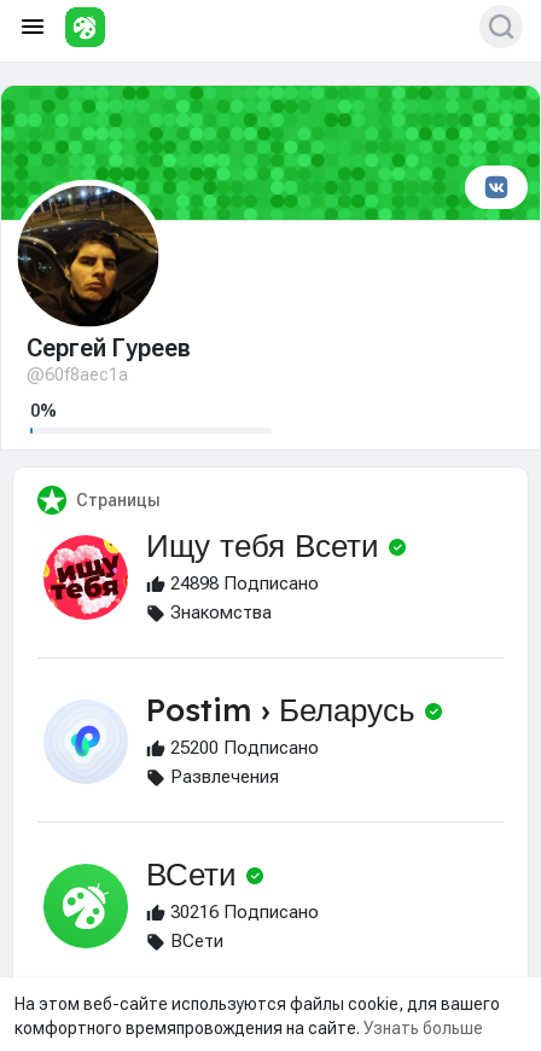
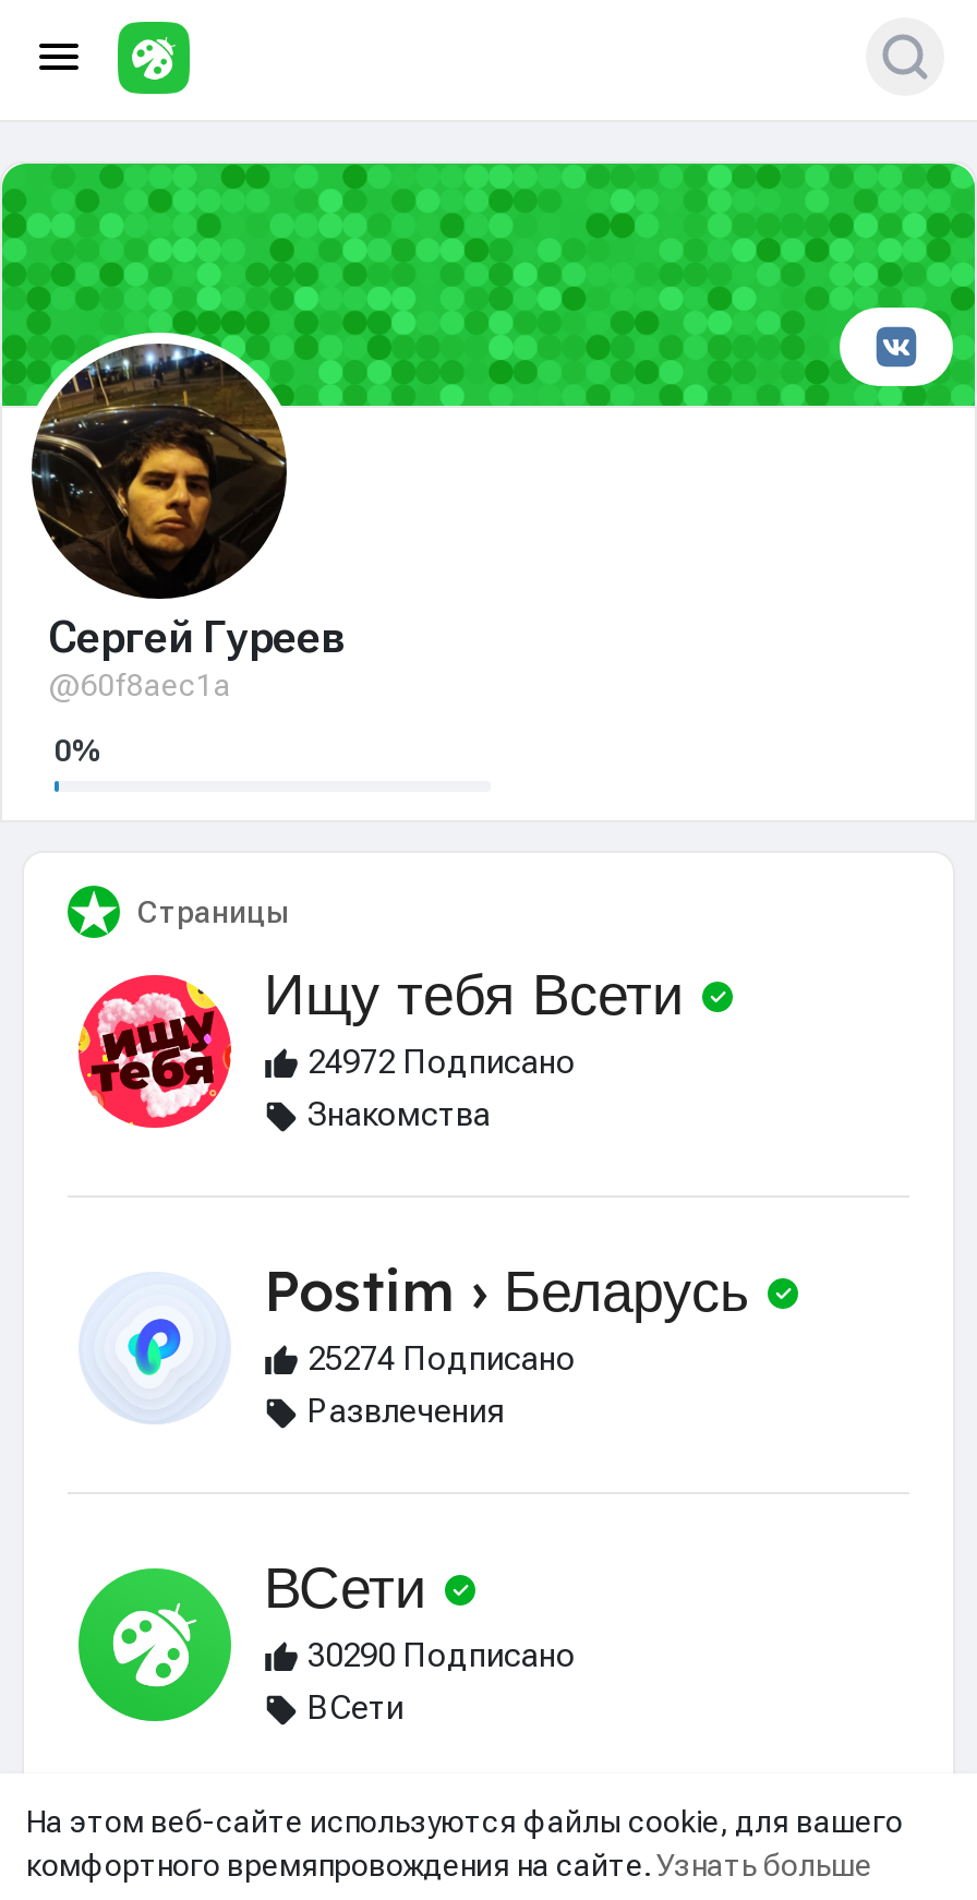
- 24898 Подписано
+ 24972 Подписано

- 25200 Подписано
+ 25274 Подписано

- 30216 Подписано
+ 30290 Подписано
